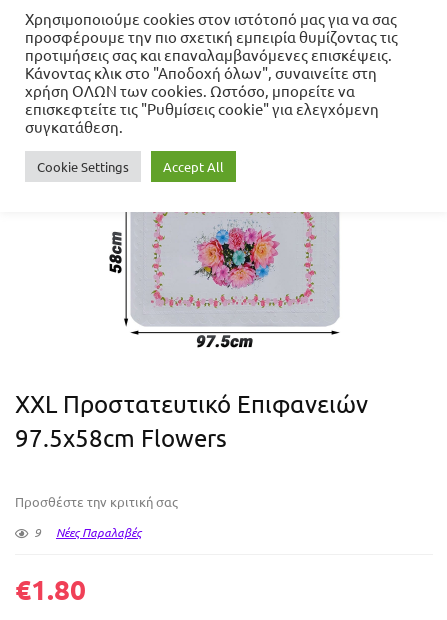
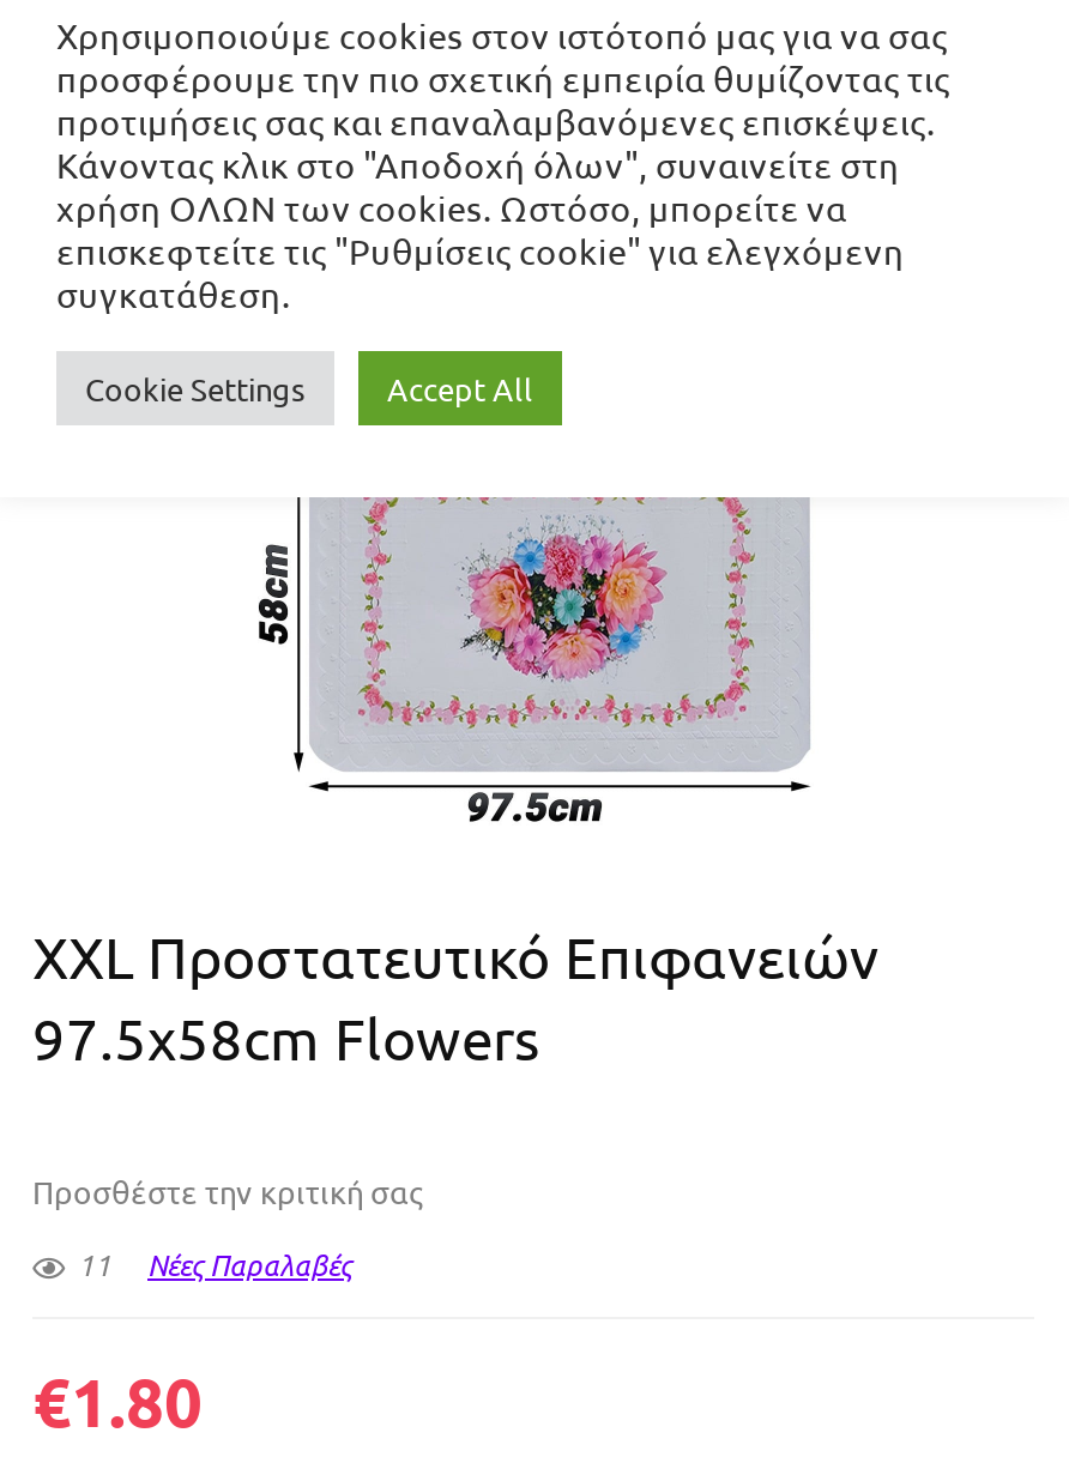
- 9 Νέες Παραλαβές
+ 11 Νέες Παραλαβές
